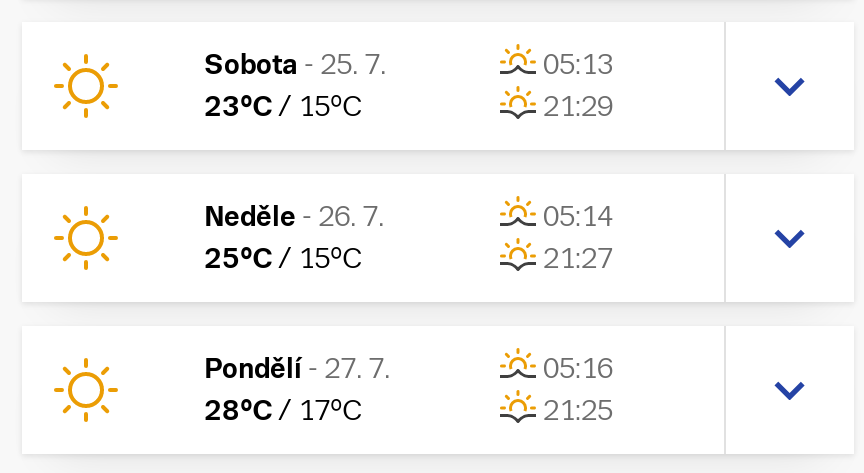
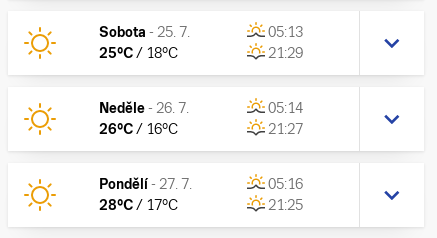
- 23°C / 15°C
+ 25°C / 18°C

- 25°C / 15°C
+ 26°C / 16°C
